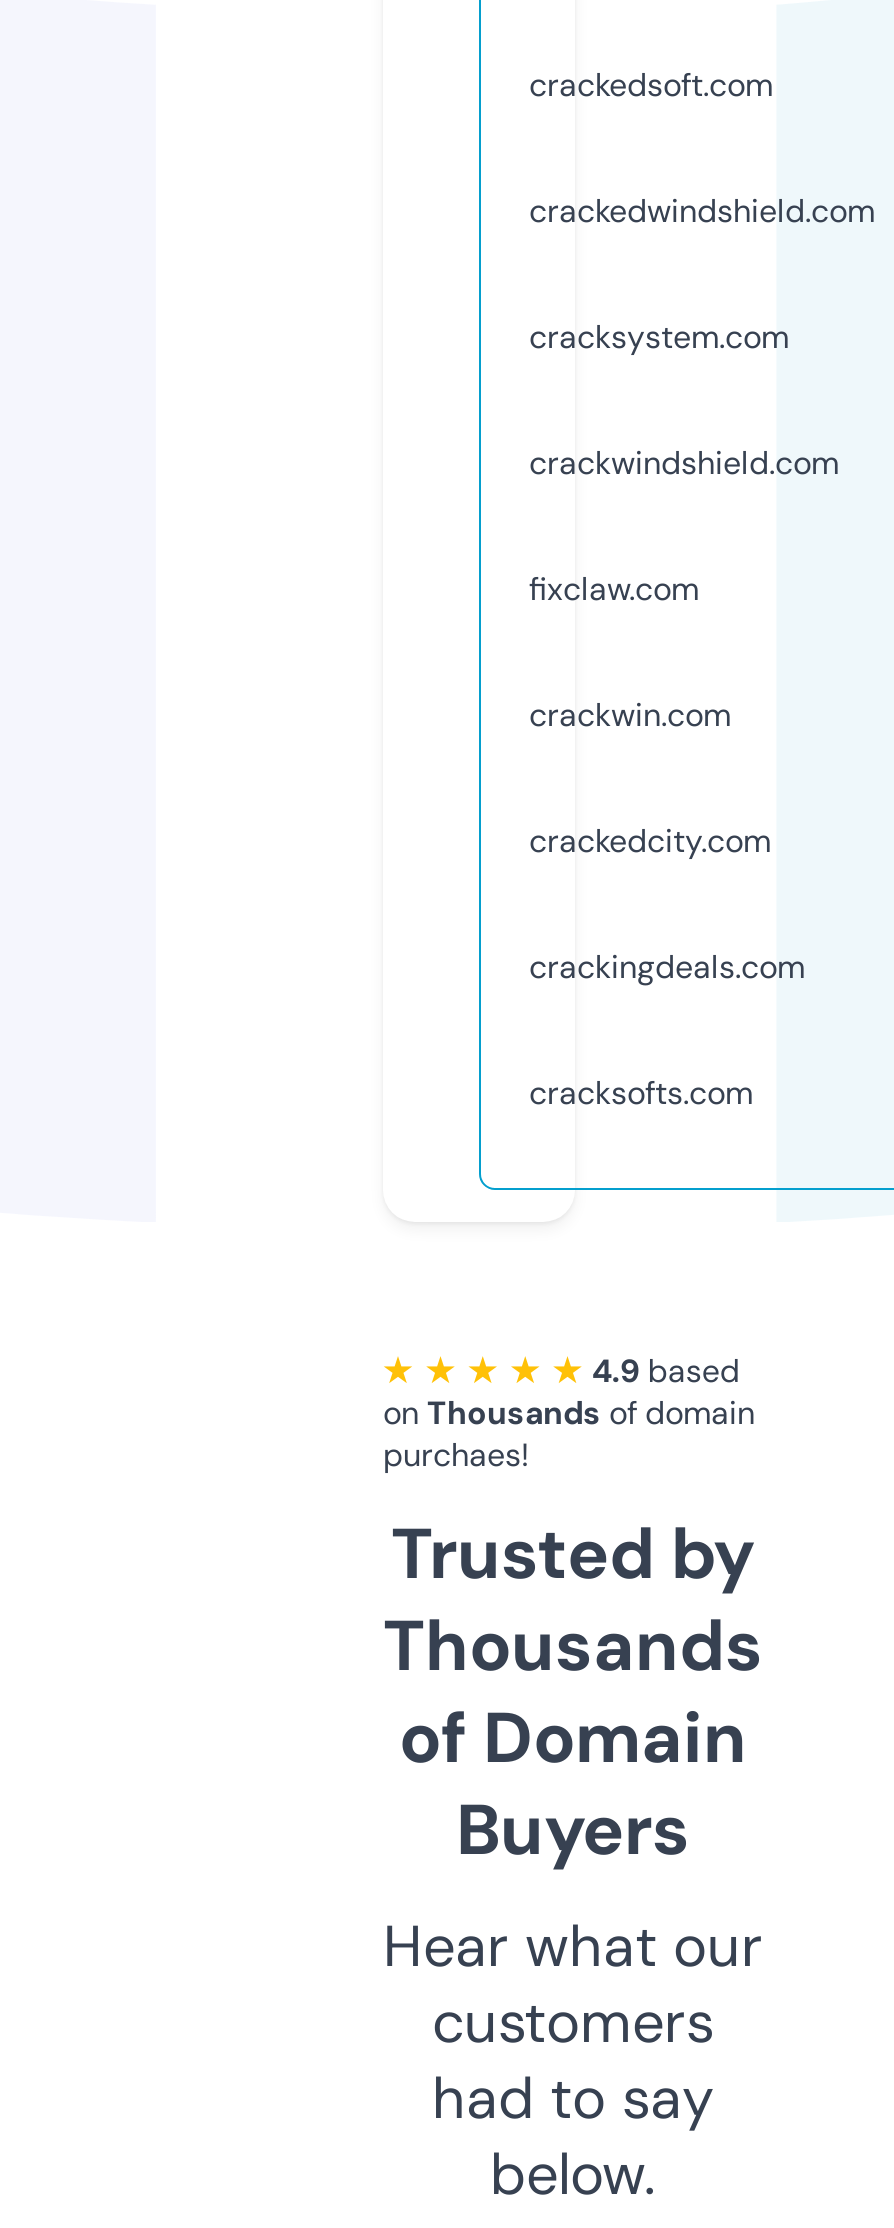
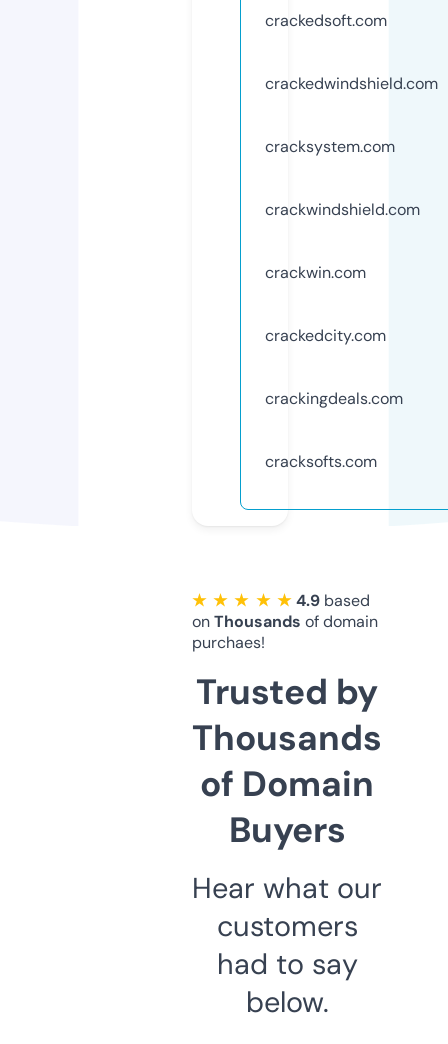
- fixclaw.com
